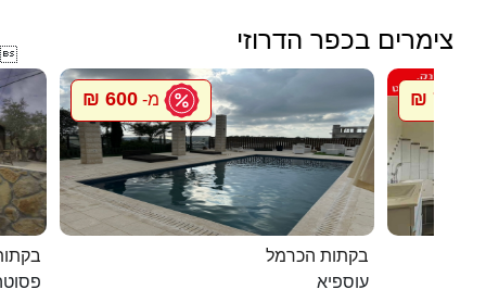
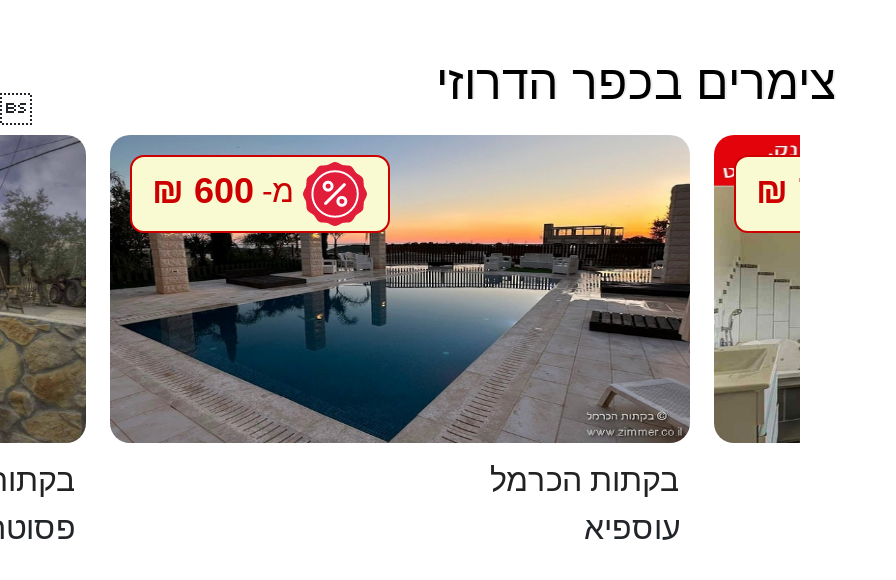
- [image]
+ [image]
